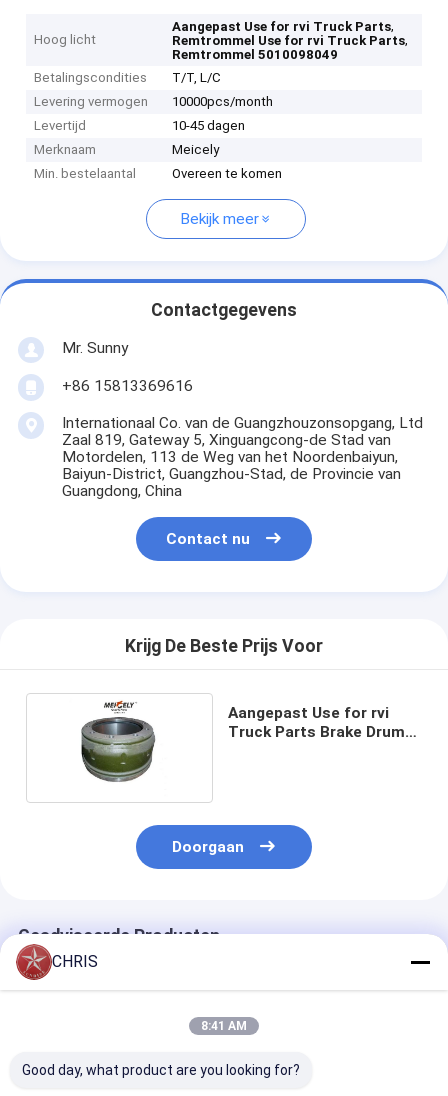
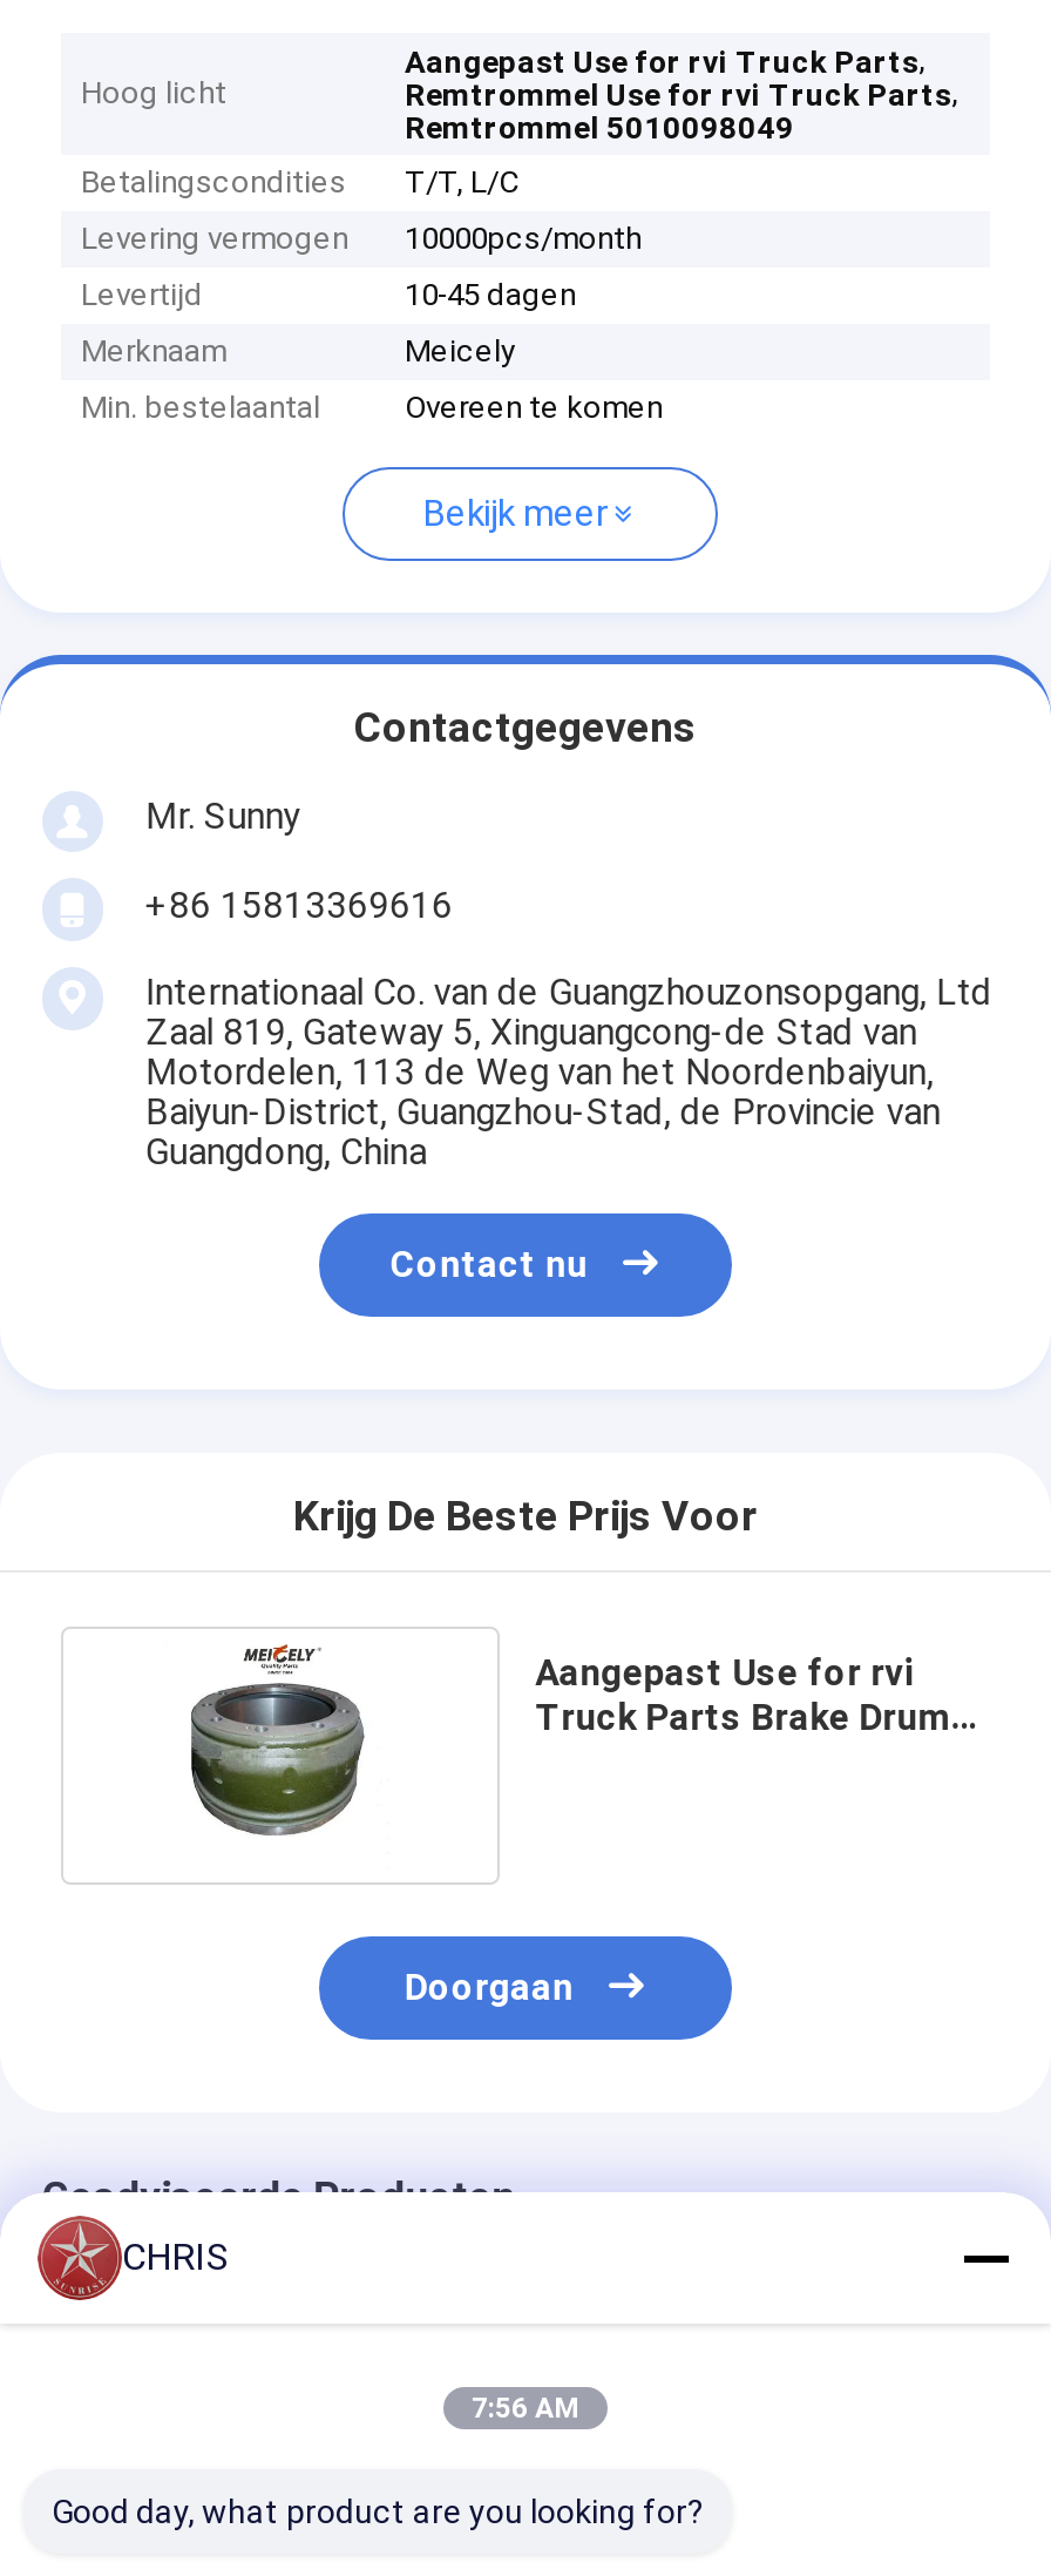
- 8:41 AM
+ 7:56 AM
